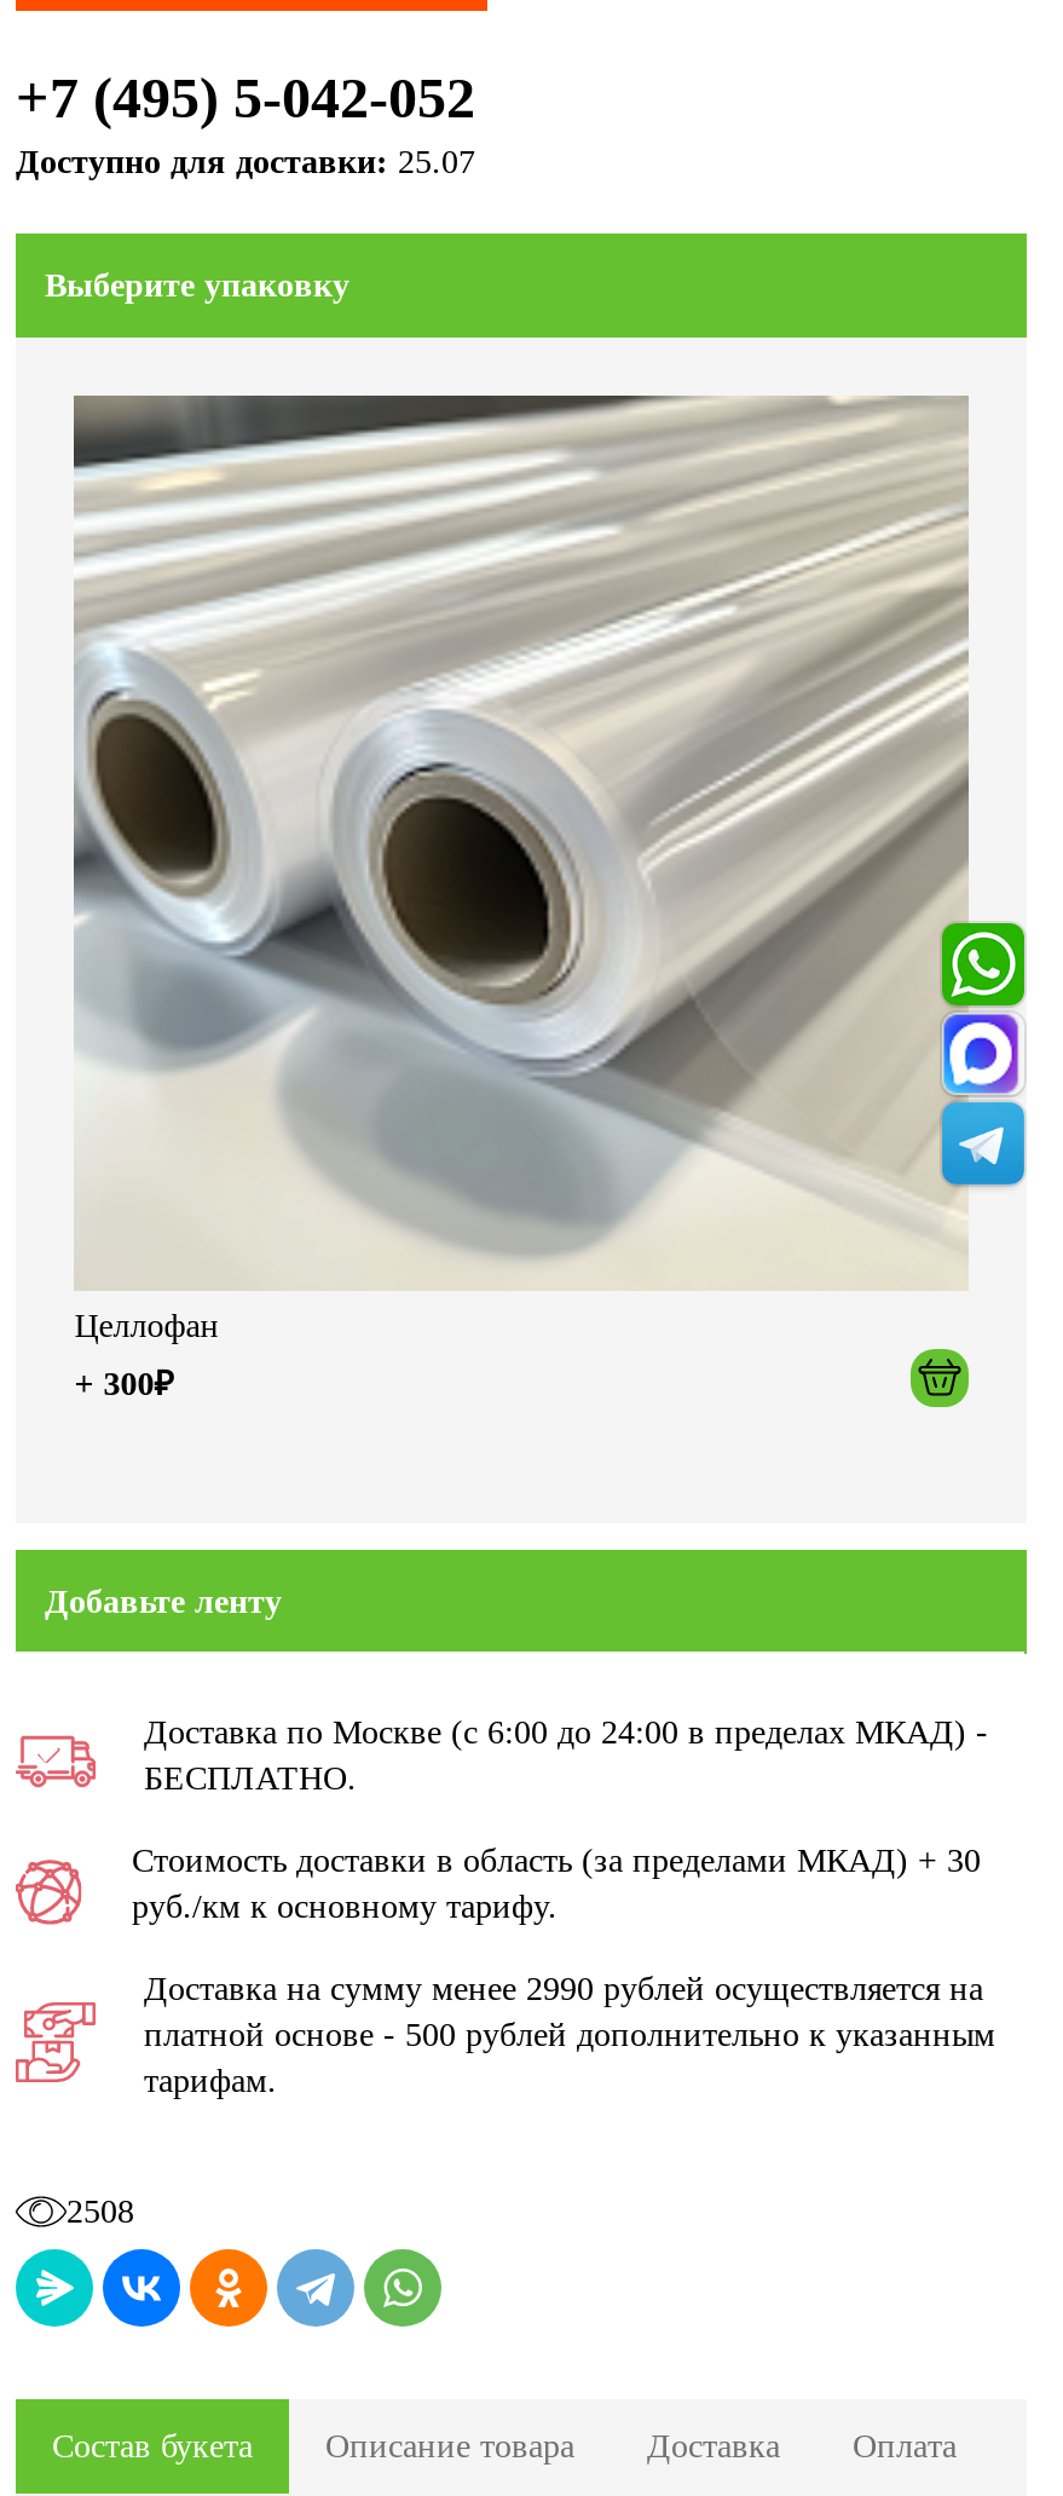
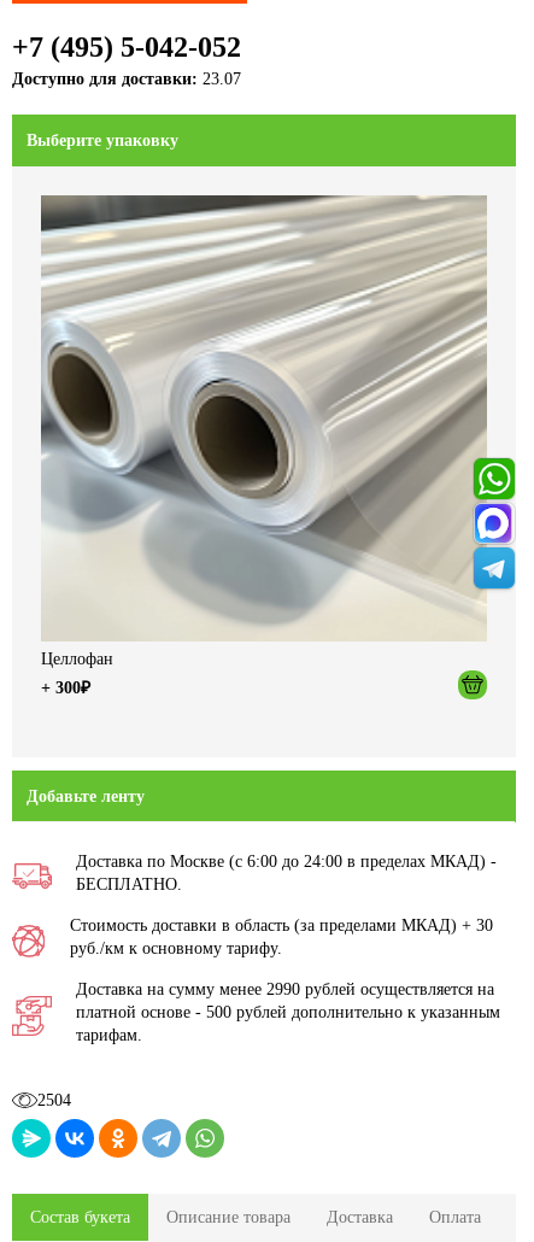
- Доступно для доставки: 25.07
+ Доступно для доставки: 23.07

- 2508
+ 2504
